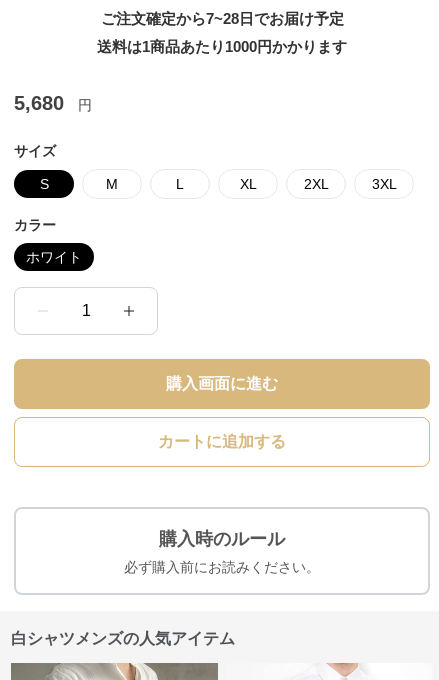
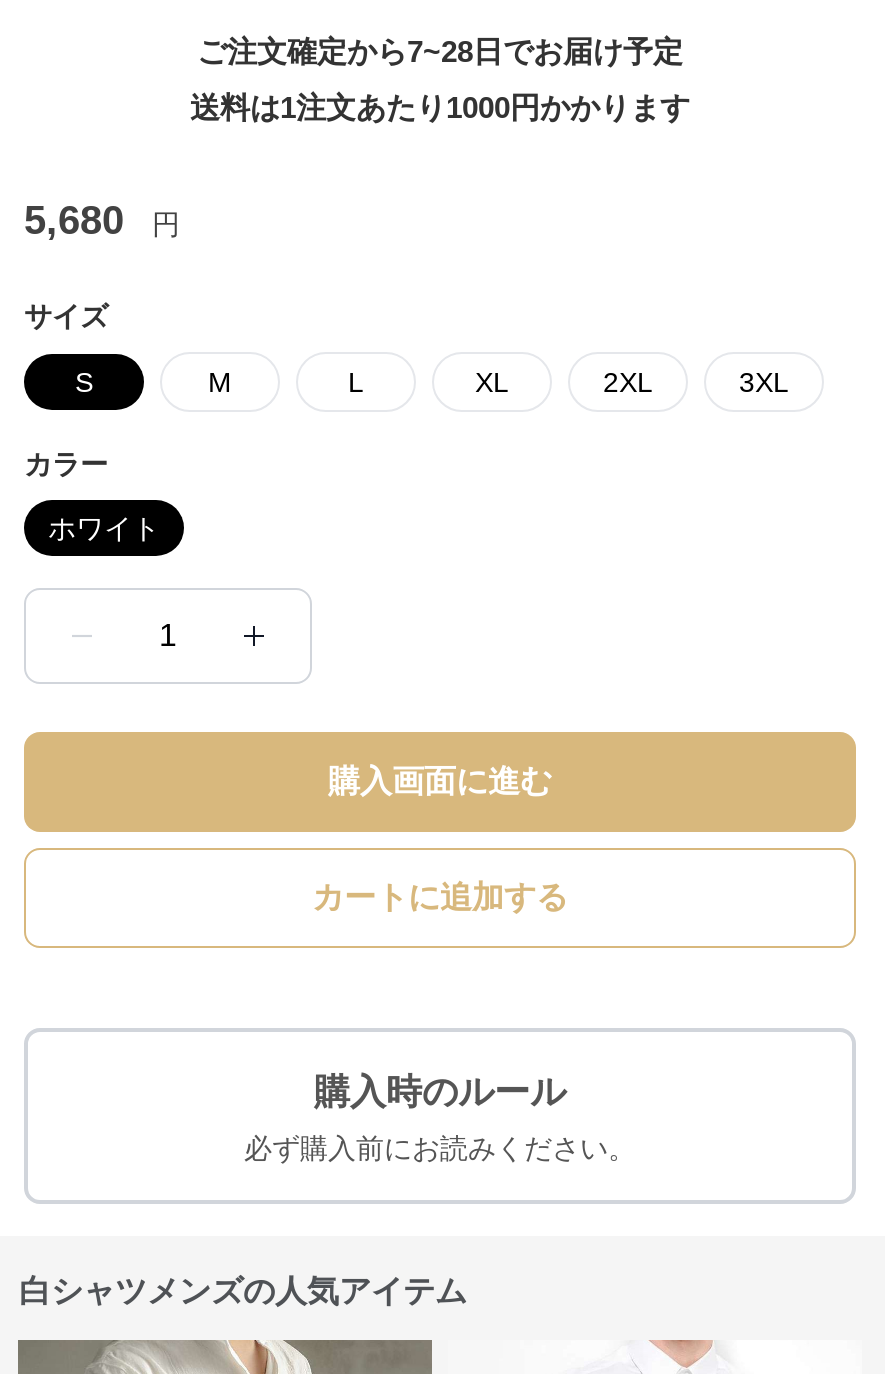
- 送料は1商品あたり1000円かかります
+ 送料は1注文あたり1000円かかります
